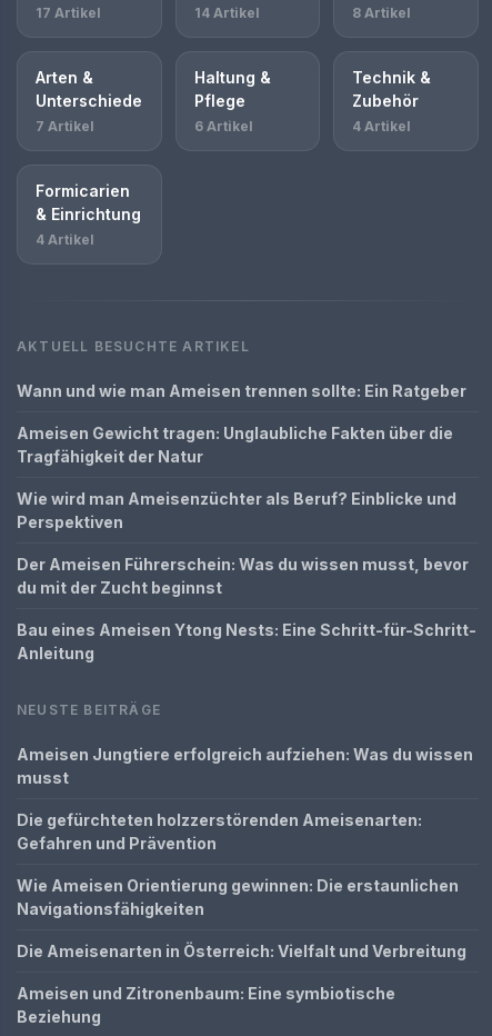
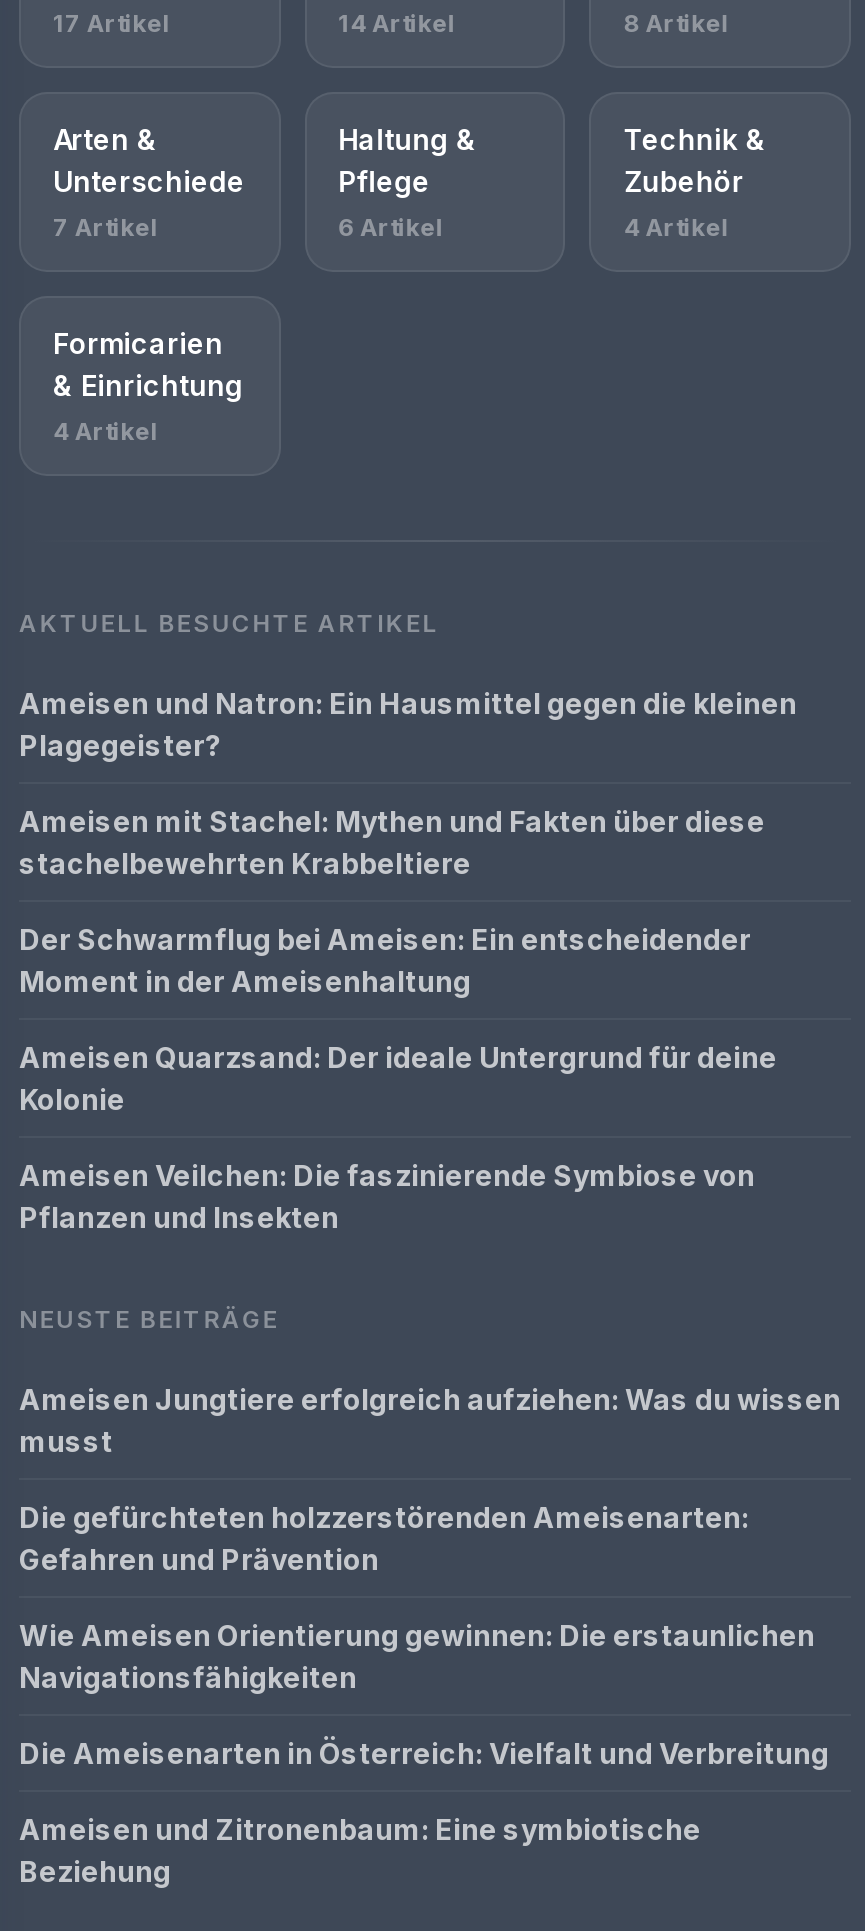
- Wann und wie man Ameisen trennen sollte: Ein Ratgeber
+ Ameisen und Natron: Ein Hausmittel gegen die kleinen
+ Plagegeister?

- Ameisen Gewicht tragen: Unglaubliche Fakten über die
- Tragfähigkeit der Natur
+ Ameisen mit Stachel: Mythen und Fakten über diese
+ stachelbewehrten Krabbeltiere

- Wie wird man Ameisenzüchter als Beruf? Einblicke und
- Perspektiven
+ Der Schwarmflug bei Ameisen: Ein entscheidender
+ Moment in der Ameisenhaltung

- Der Ameisen Führerschein: Was du wissen musst, bevor
- du mit der Zucht beginnst
+ Ameisen Quarzsand: Der ideale Untergrund für deine
+ Kolonie

- Bau eines Ameisen Ytong Nests: Eine Schritt-für-Schritt-
- Anleitung
+ Ameisen Veilchen: Die faszinierende Symbiose von
+ Pflanzen und Insekten
